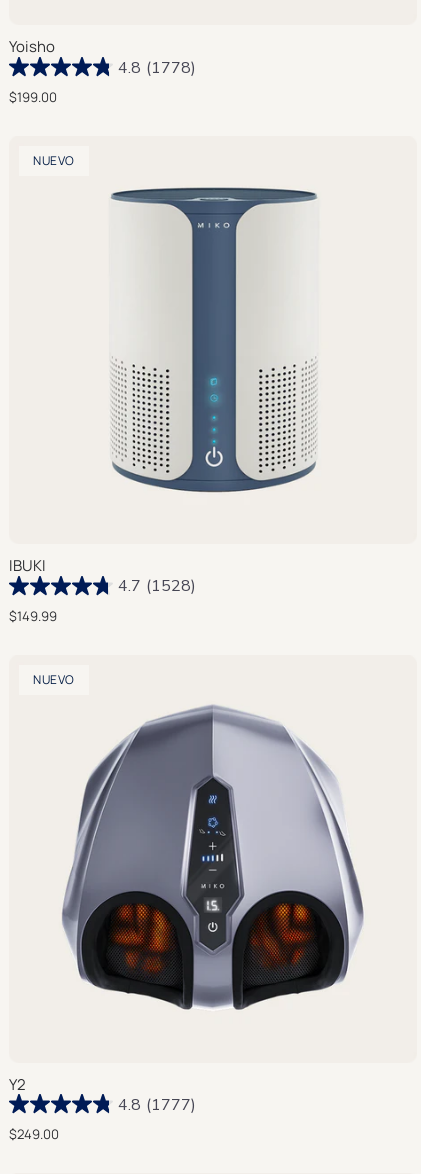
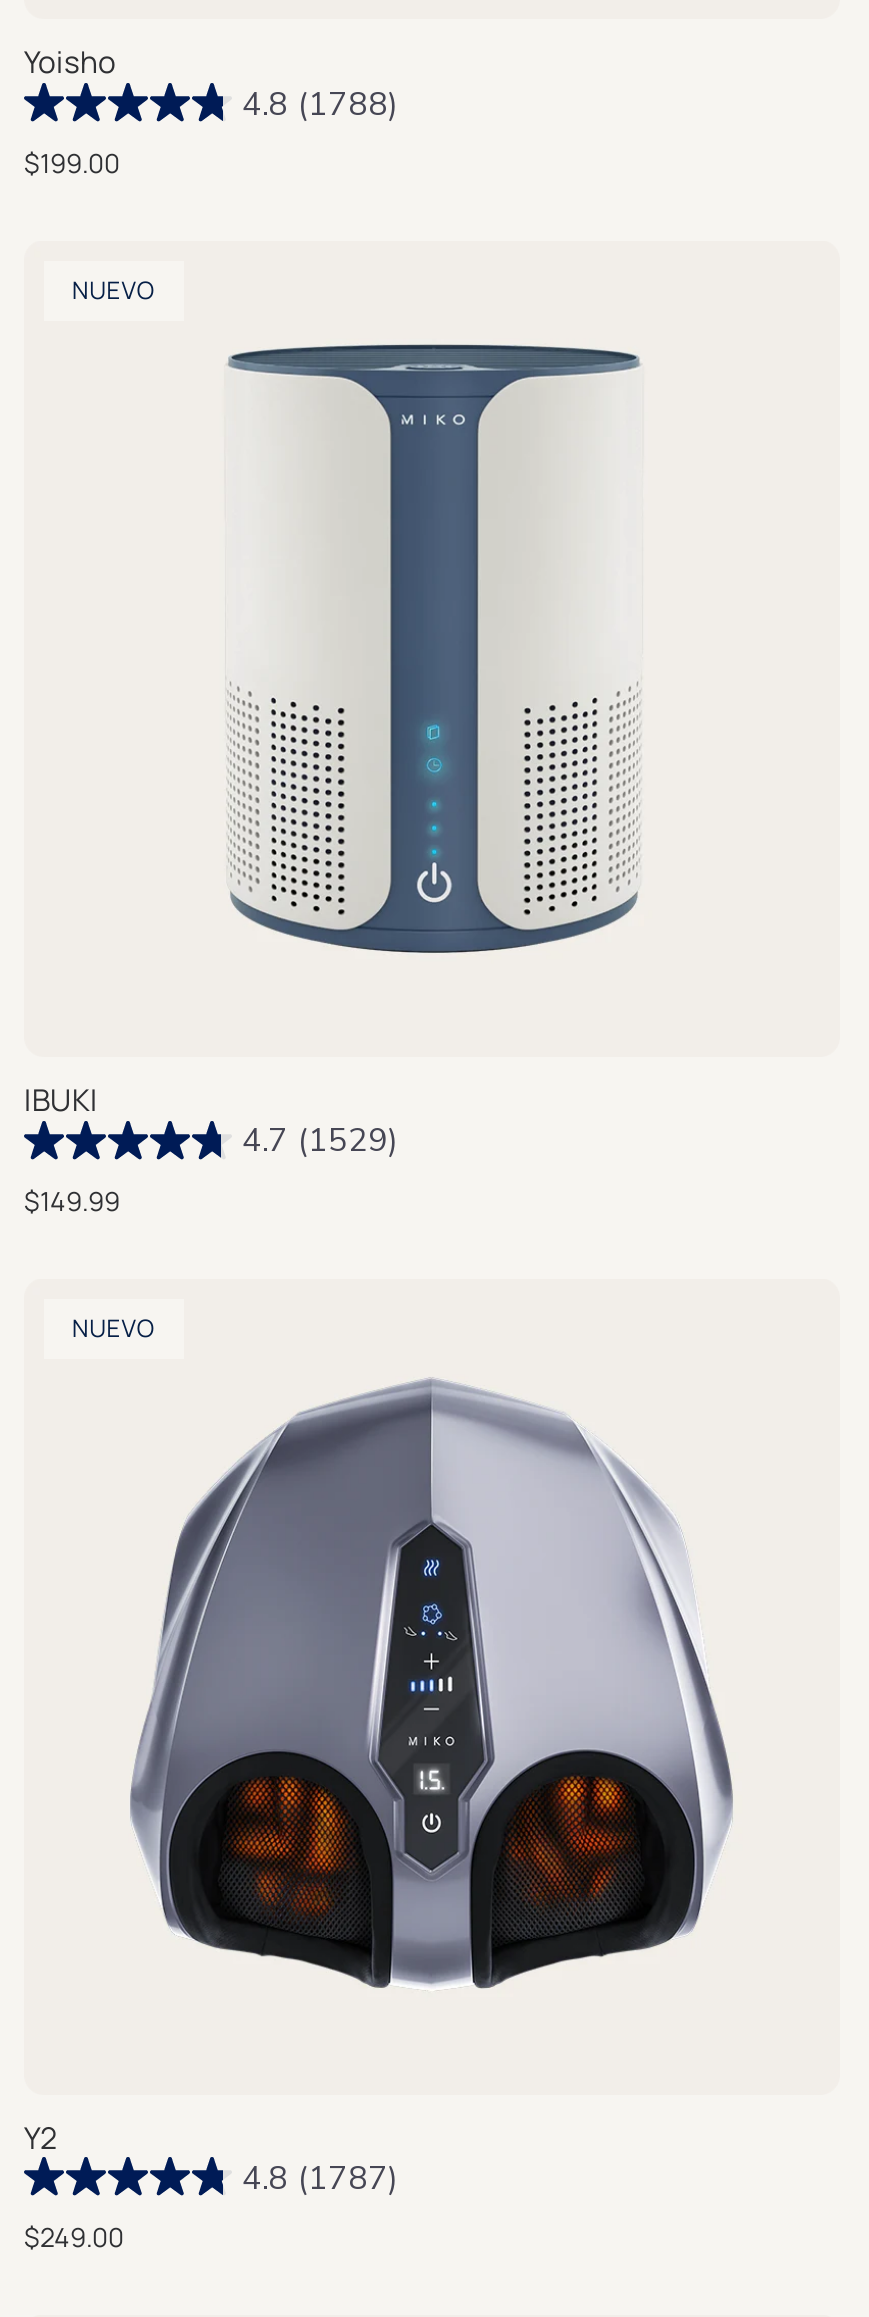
- 4.8 (1778)
+ 4.8 (1788)

- 4.7 (1528)
+ 4.7 (1529)

- 4.8 (1777)
+ 4.8 (1787)
